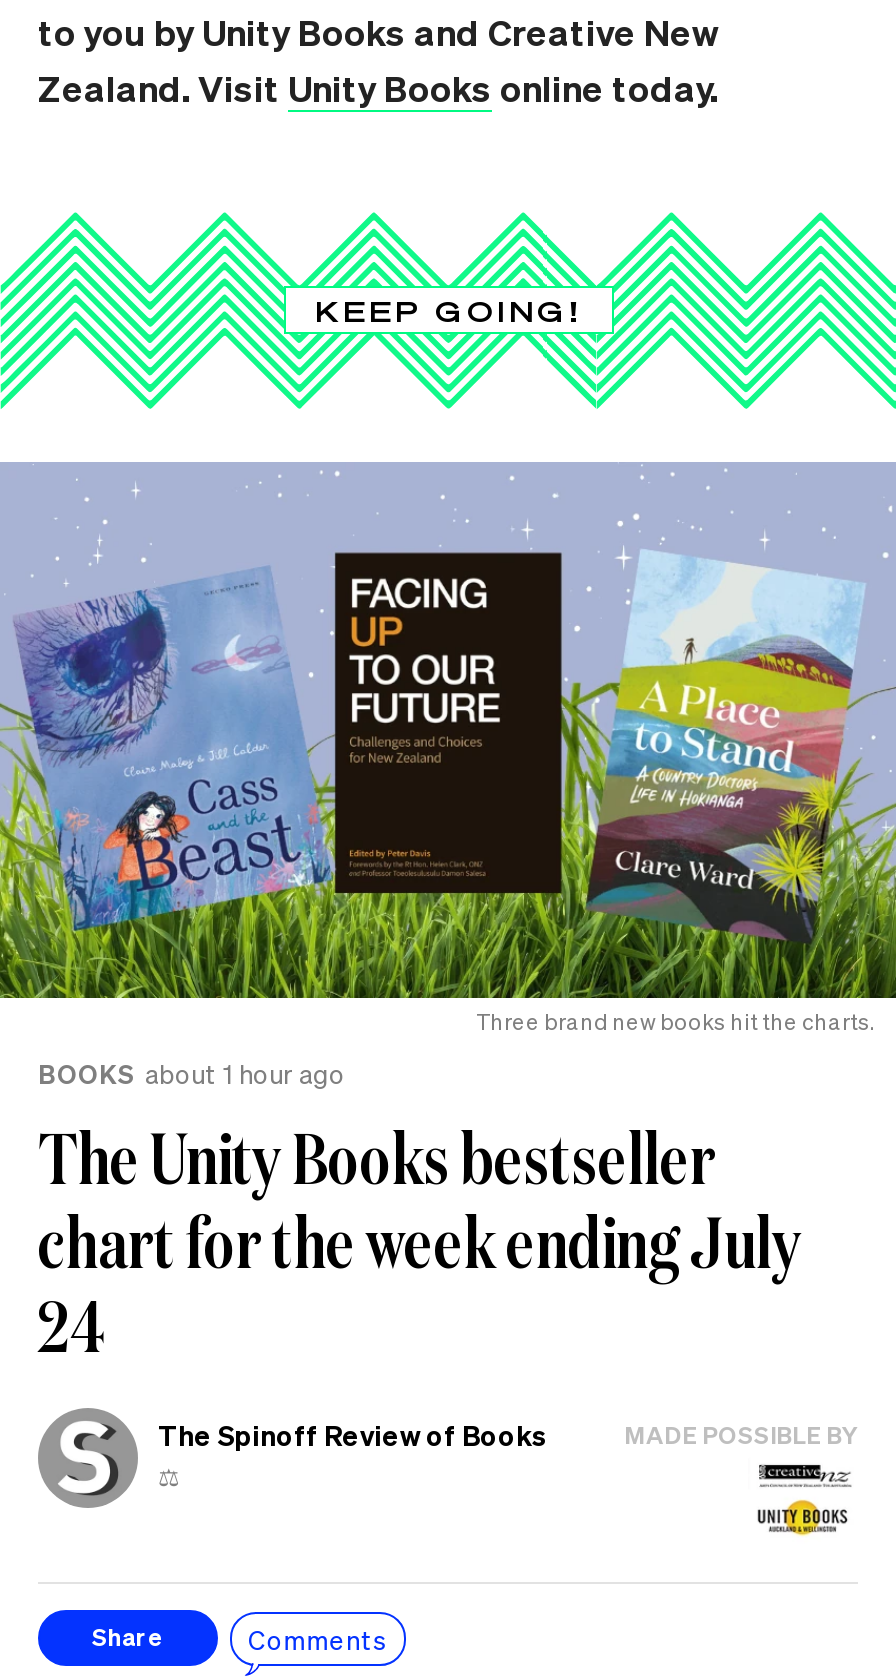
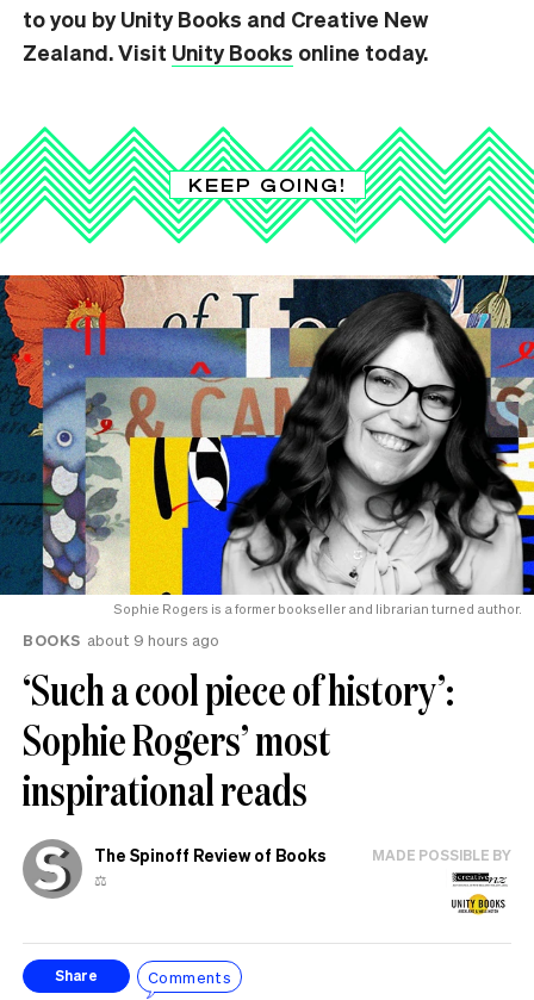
- [image]
- Three brand new books hit the charts.
+ [image]
+ Sophie Rogers is a former bookseller and librarian turned author.

- BOOKS about 1 hour ago
- The Unity Books bestseller
- chart for the week ending July
- 24
+ BOOKS about 9 hours ago
+ ‘Such a cool piece of history’:
+ Sophie Rogers’ most
+ inspirational reads
